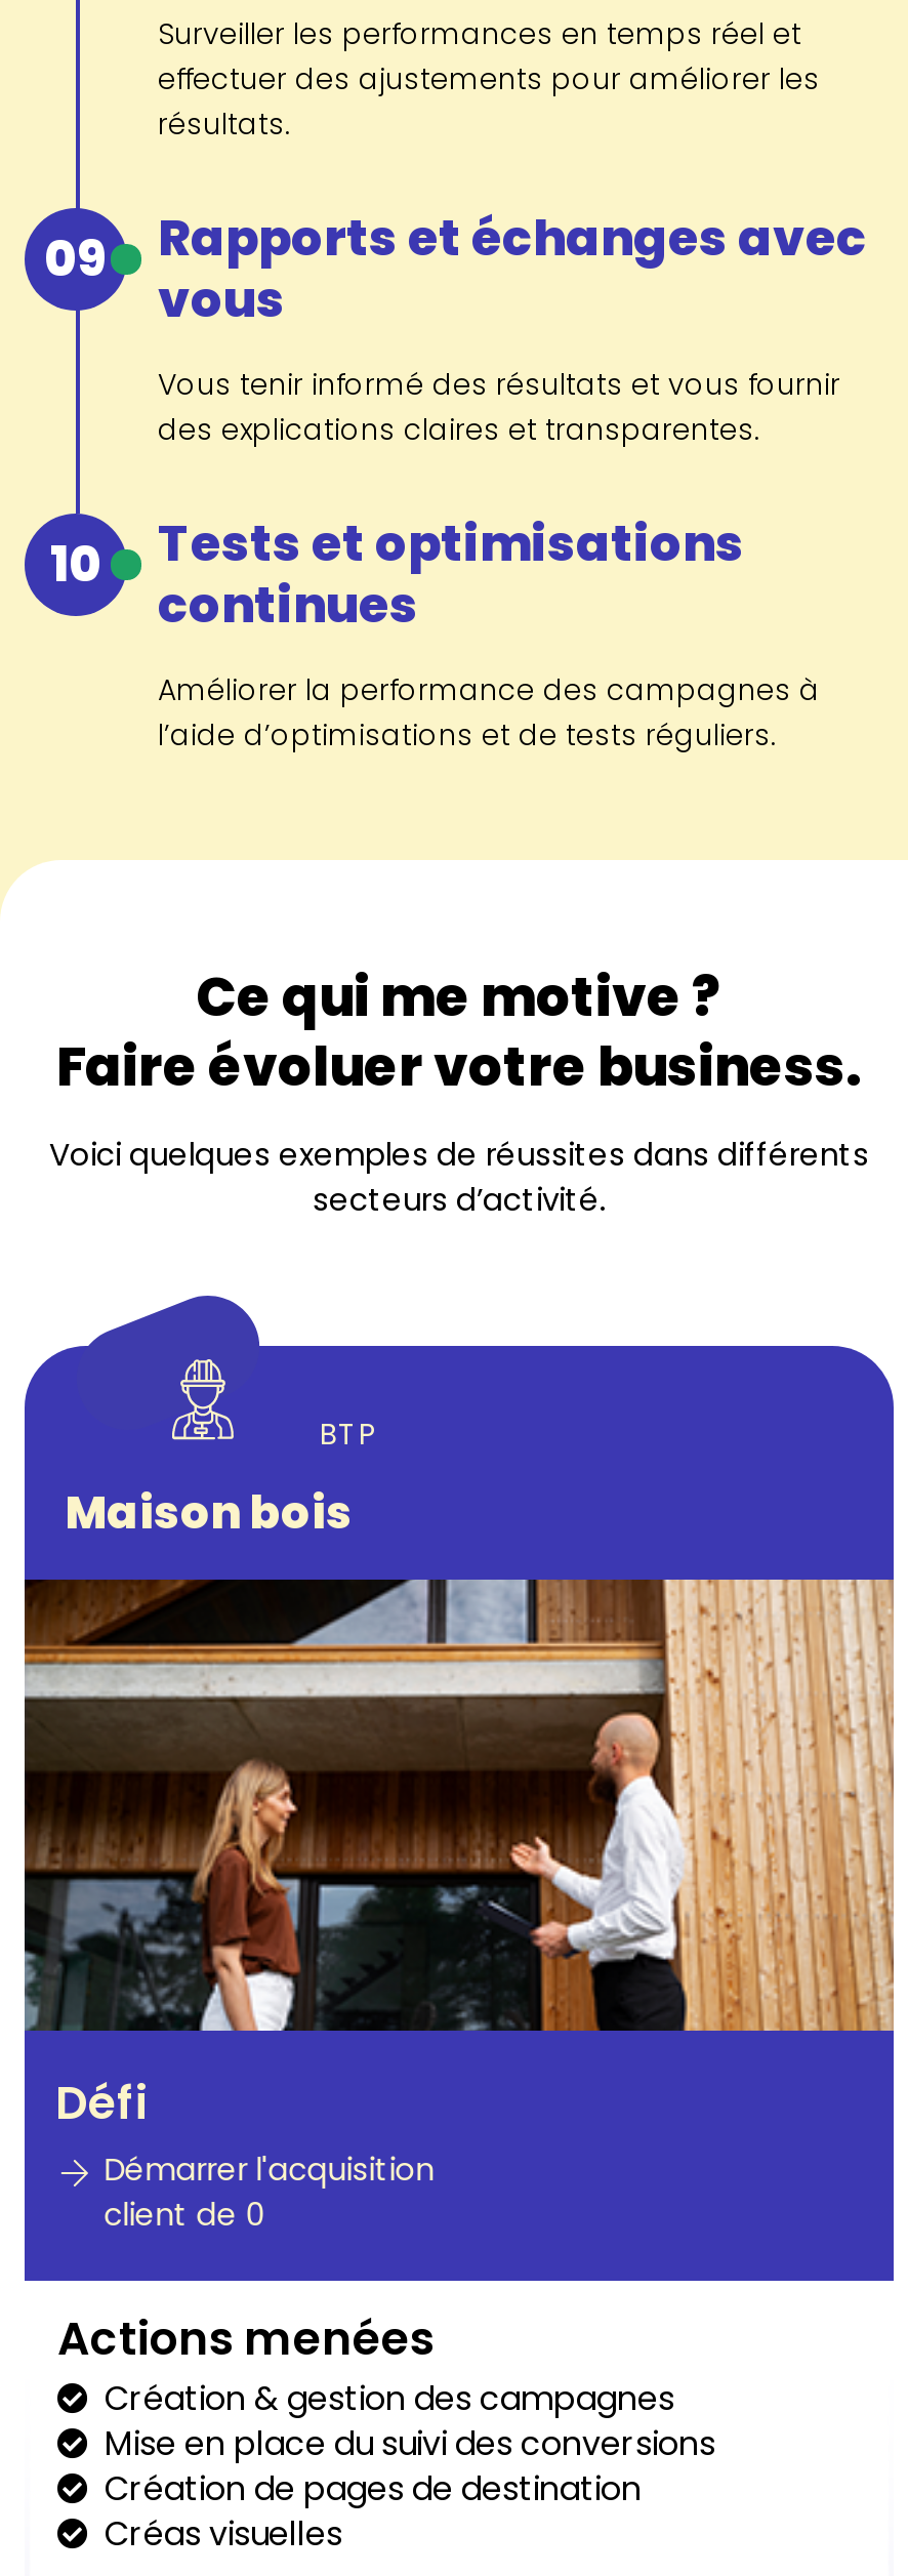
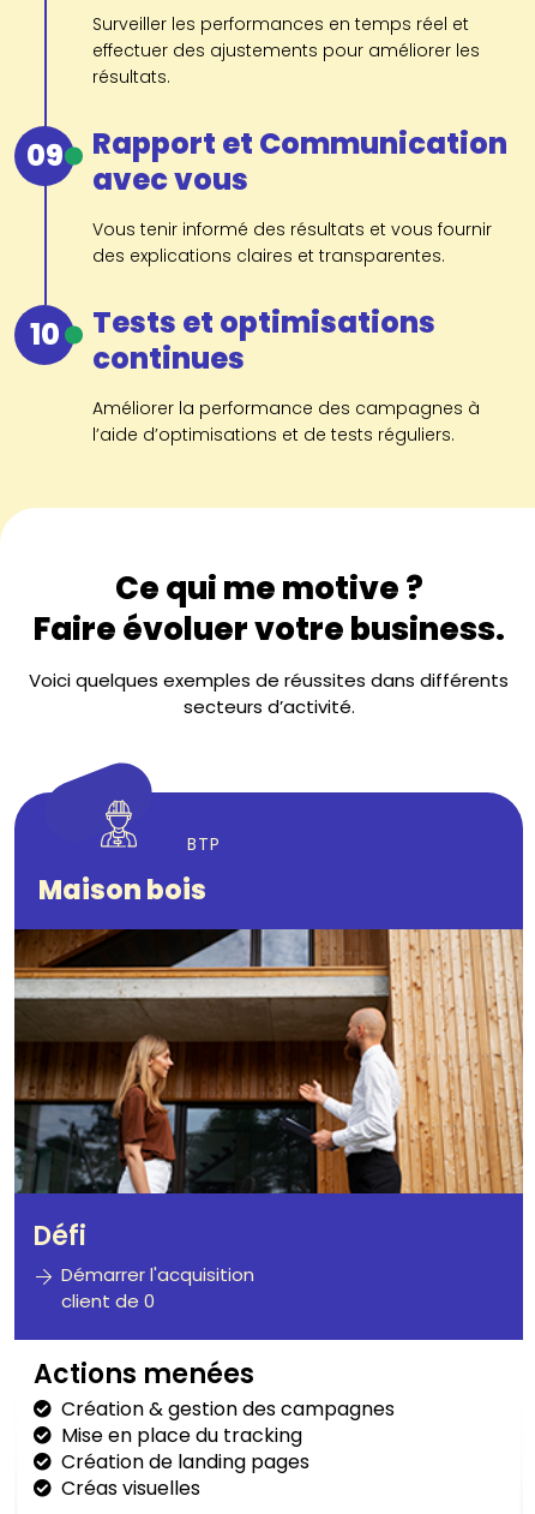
- Rapports et échanges avec
- vous
+ Rapport et Communication
+ avec vous

- Mise en place du suivi des conversions
- Création de pages de destination
+ Mise en place du tracking
+ Création de landing pages
